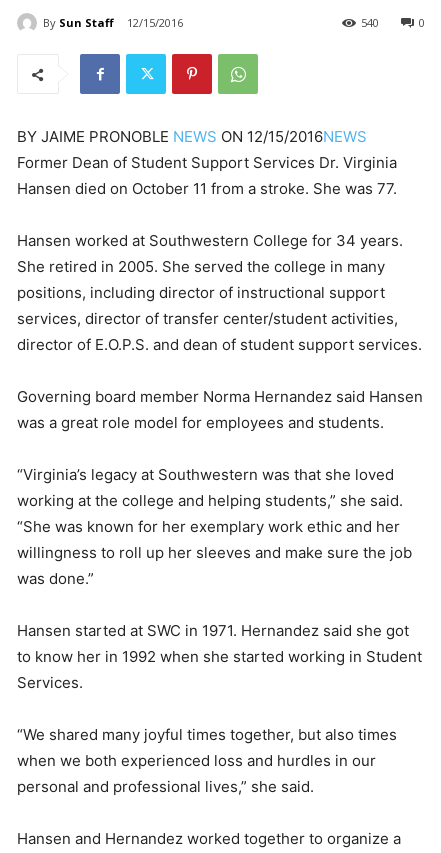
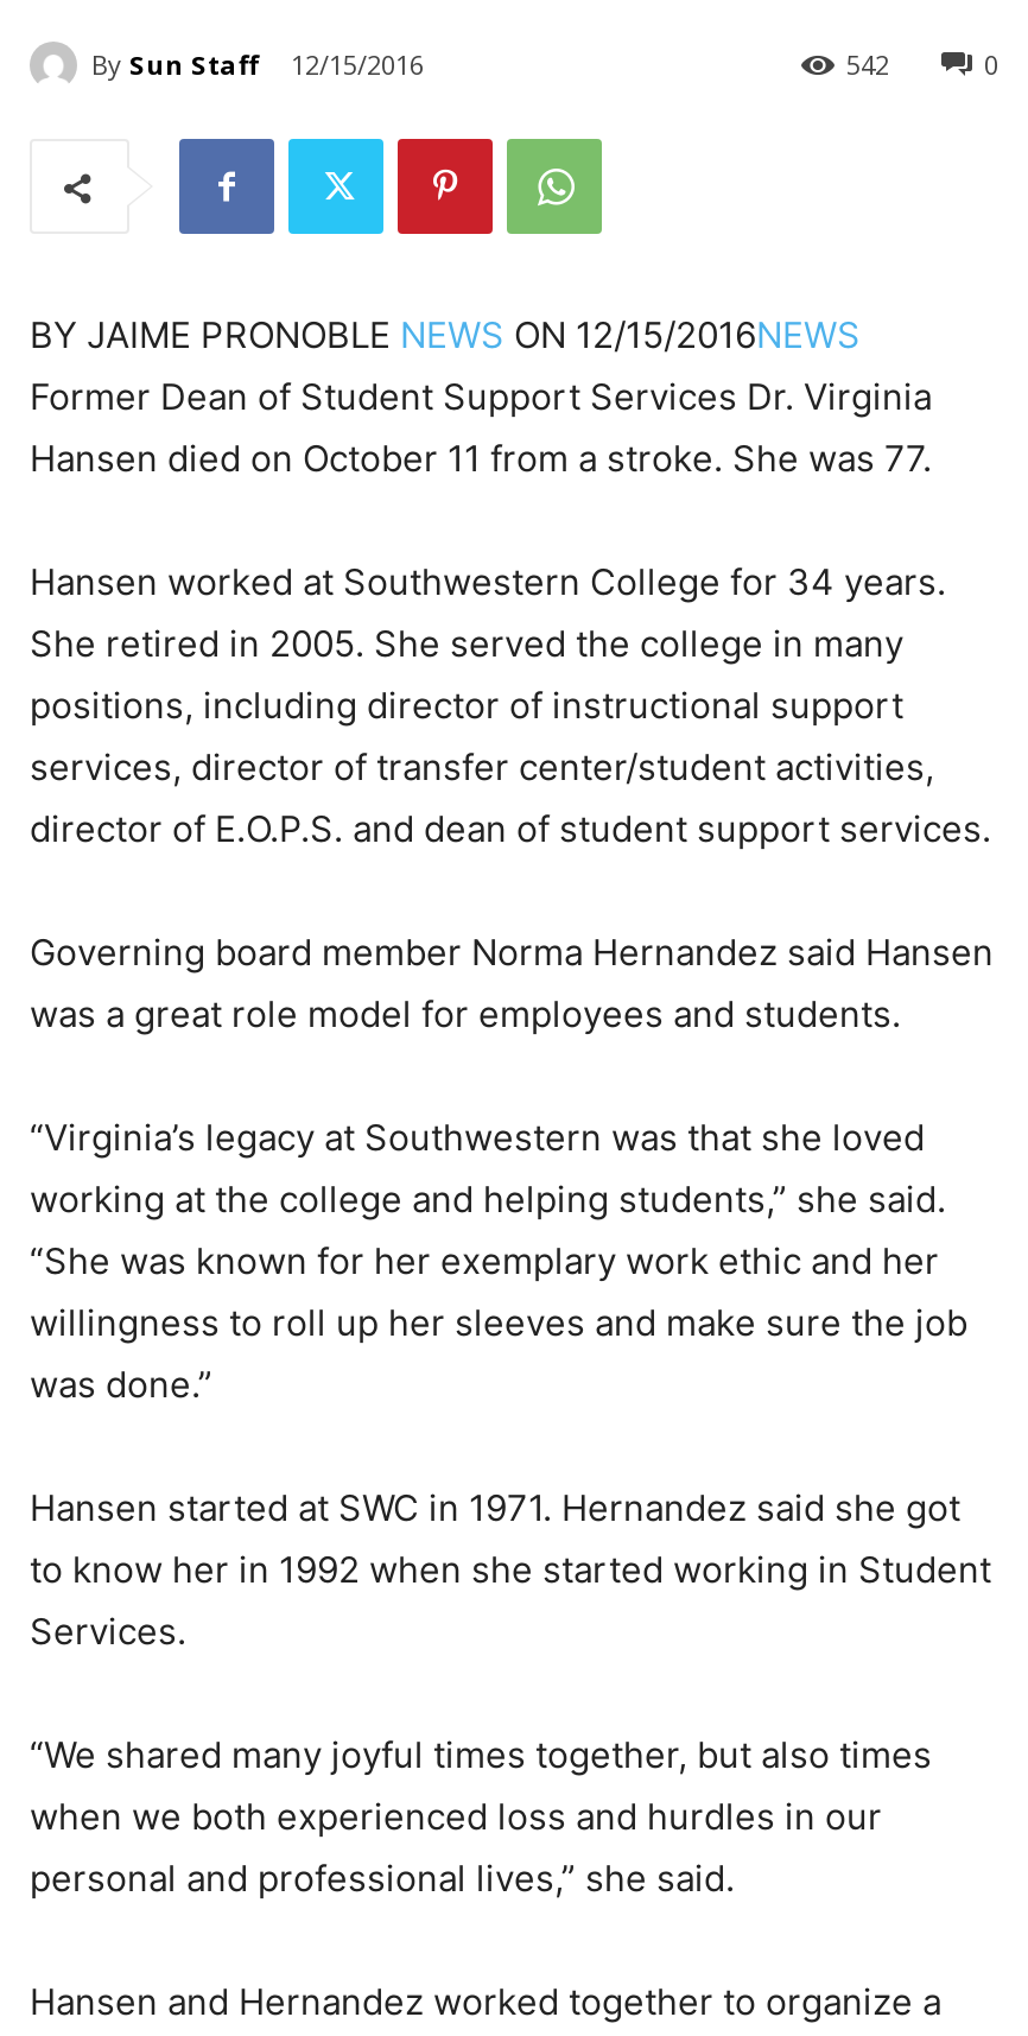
- 540
+ 542
